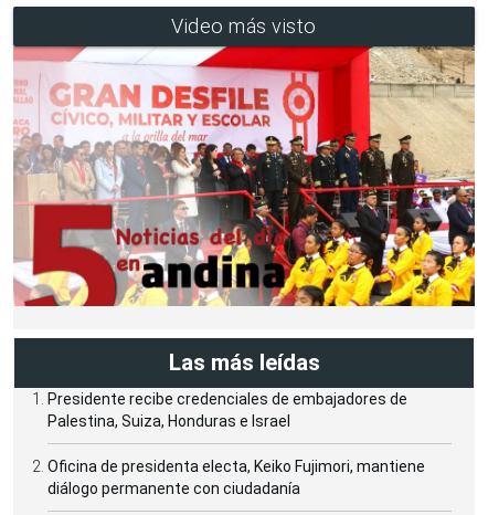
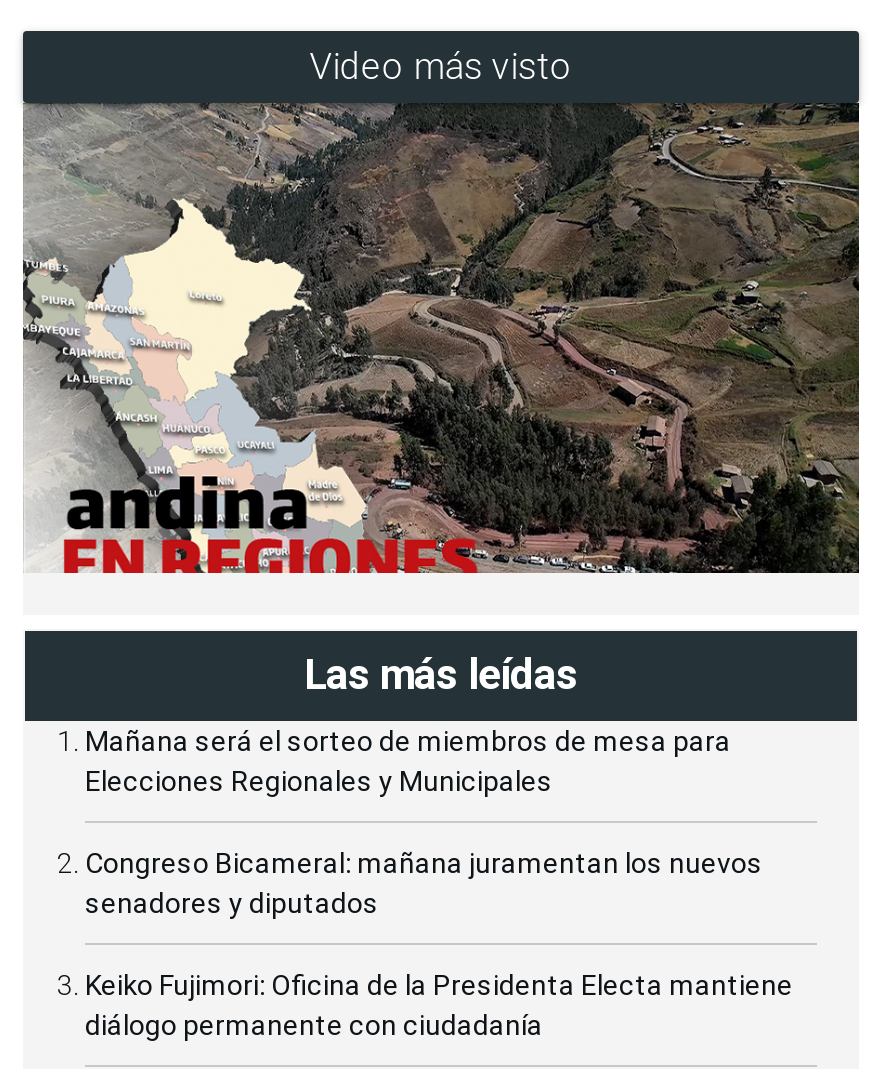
- [image]
+ [image]

- Presidente recibe credenciales de embajadores de
- Palestina, Suiza, Honduras e Israel
- Oficina de presidenta electa, Keiko Fujimori, mantiene
+ Mañana será el sorteo de miembros de mesa para
+ Elecciones Regionales y Municipales
+ Congreso Bicameral: mañana juramentan los nuevos
+ senadores y diputados
+ Keiko Fujimori: Oficina de la Presidenta Electa mantiene
